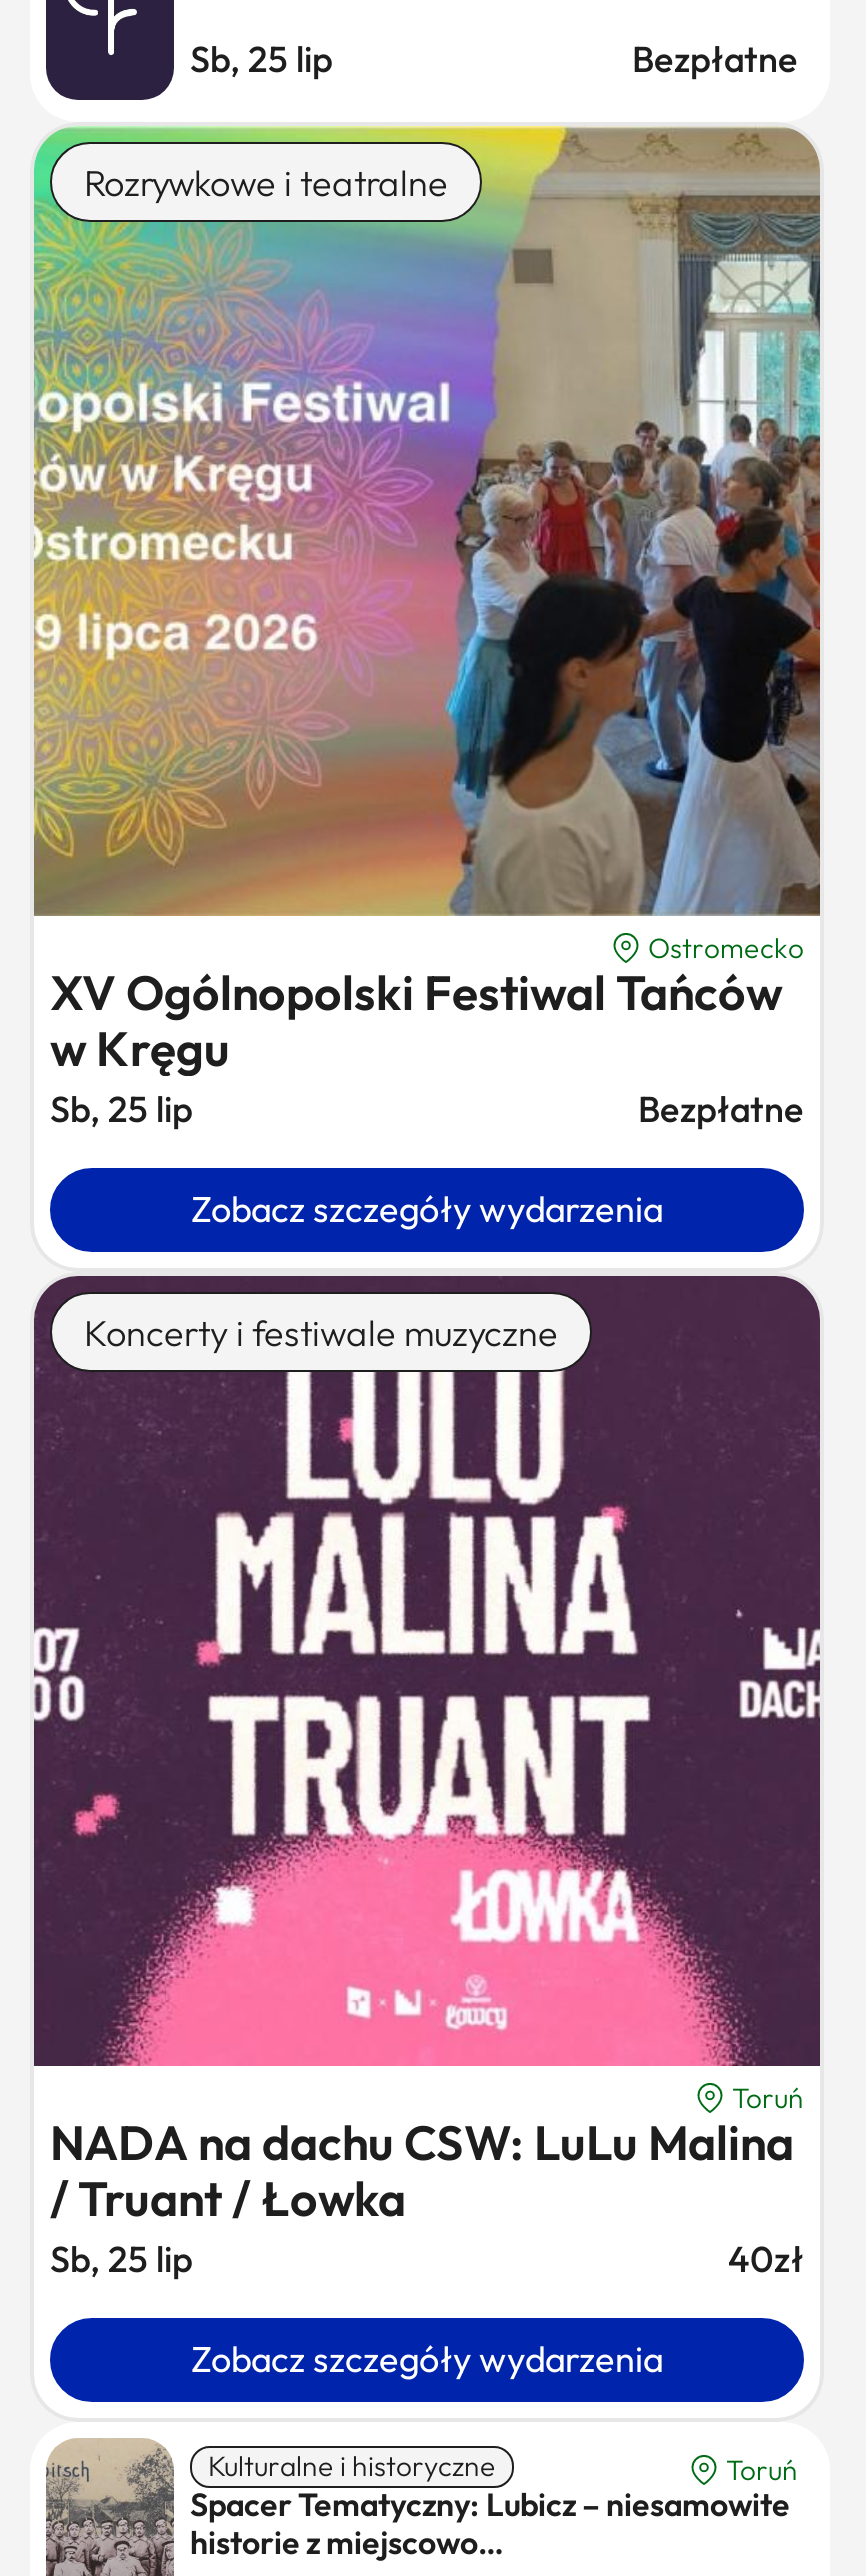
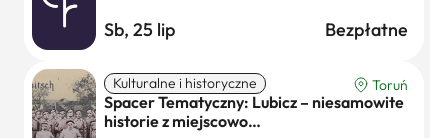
- [image]
- Rozrywkowe i teatralne

- [image]
- Ostromecko
- XV Ogólnopolski Festiwal Tańców
- w Kręgu
- Sb, 25 lip
- Bezpłatne
- Zobacz szczegóły wydarzenia
- Koncerty i festiwale muzyczne

- Toruń
- NADA na dachu CSW: LuLu Malina
- / Truant / Łowka
- Sb, 25 lip
- 40zł
- Zobacz szczegóły wydarzenia
